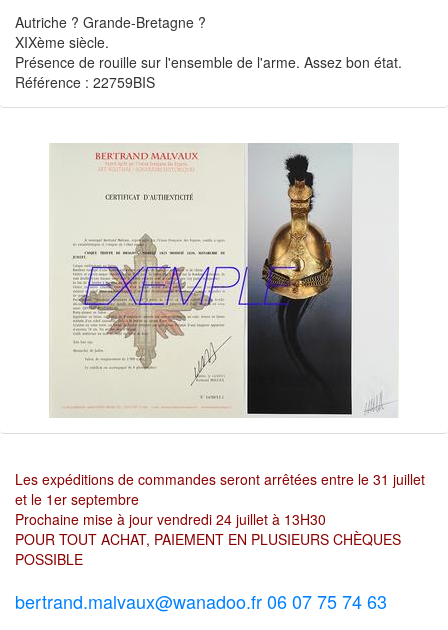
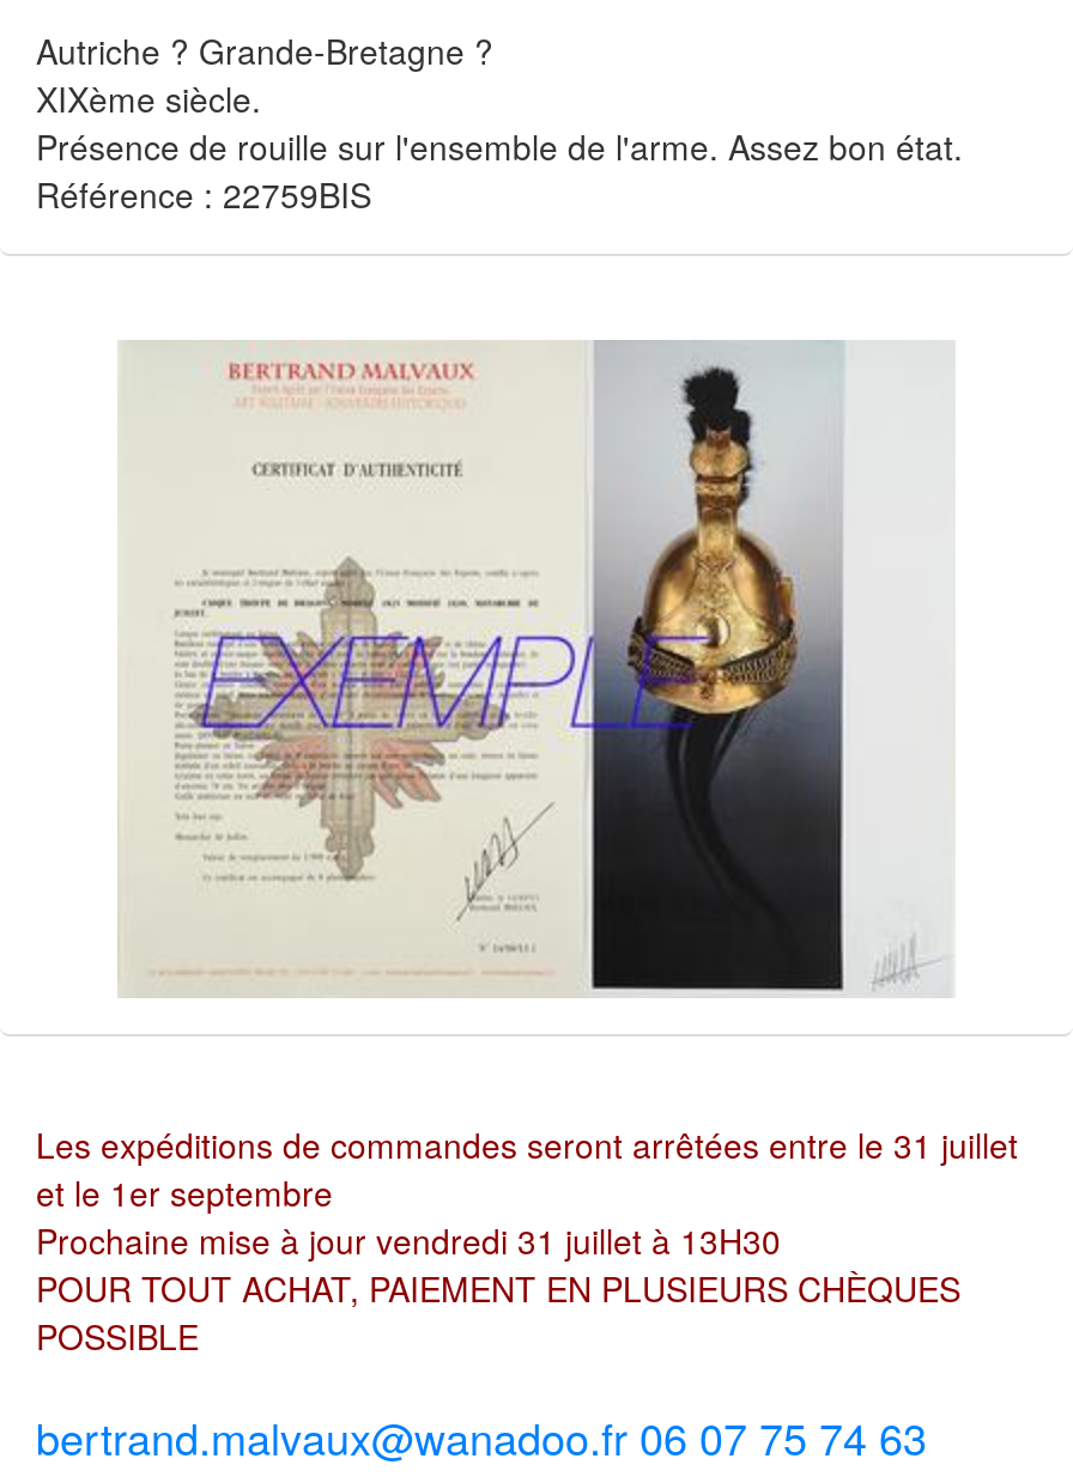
- Prochaine mise à jour vendredi 24 juillet à 13H30
+ Prochaine mise à jour vendredi 31 juillet à 13H30
